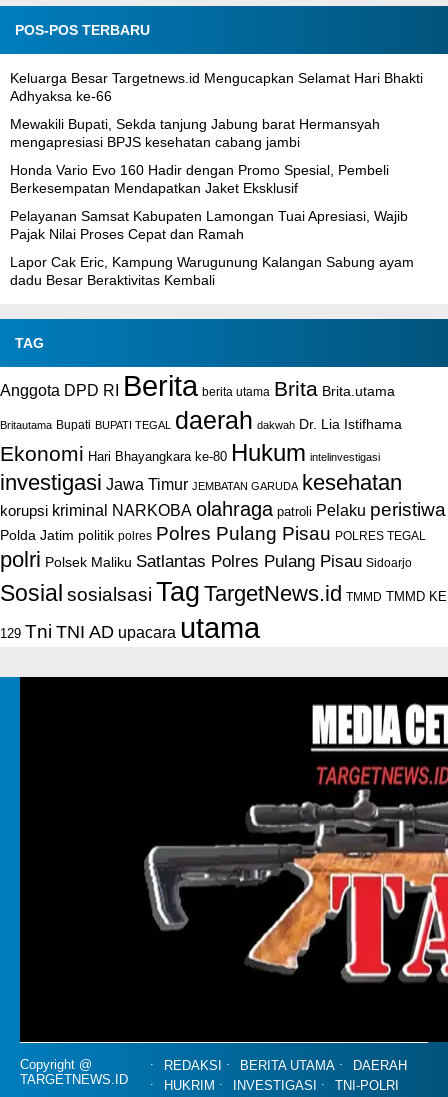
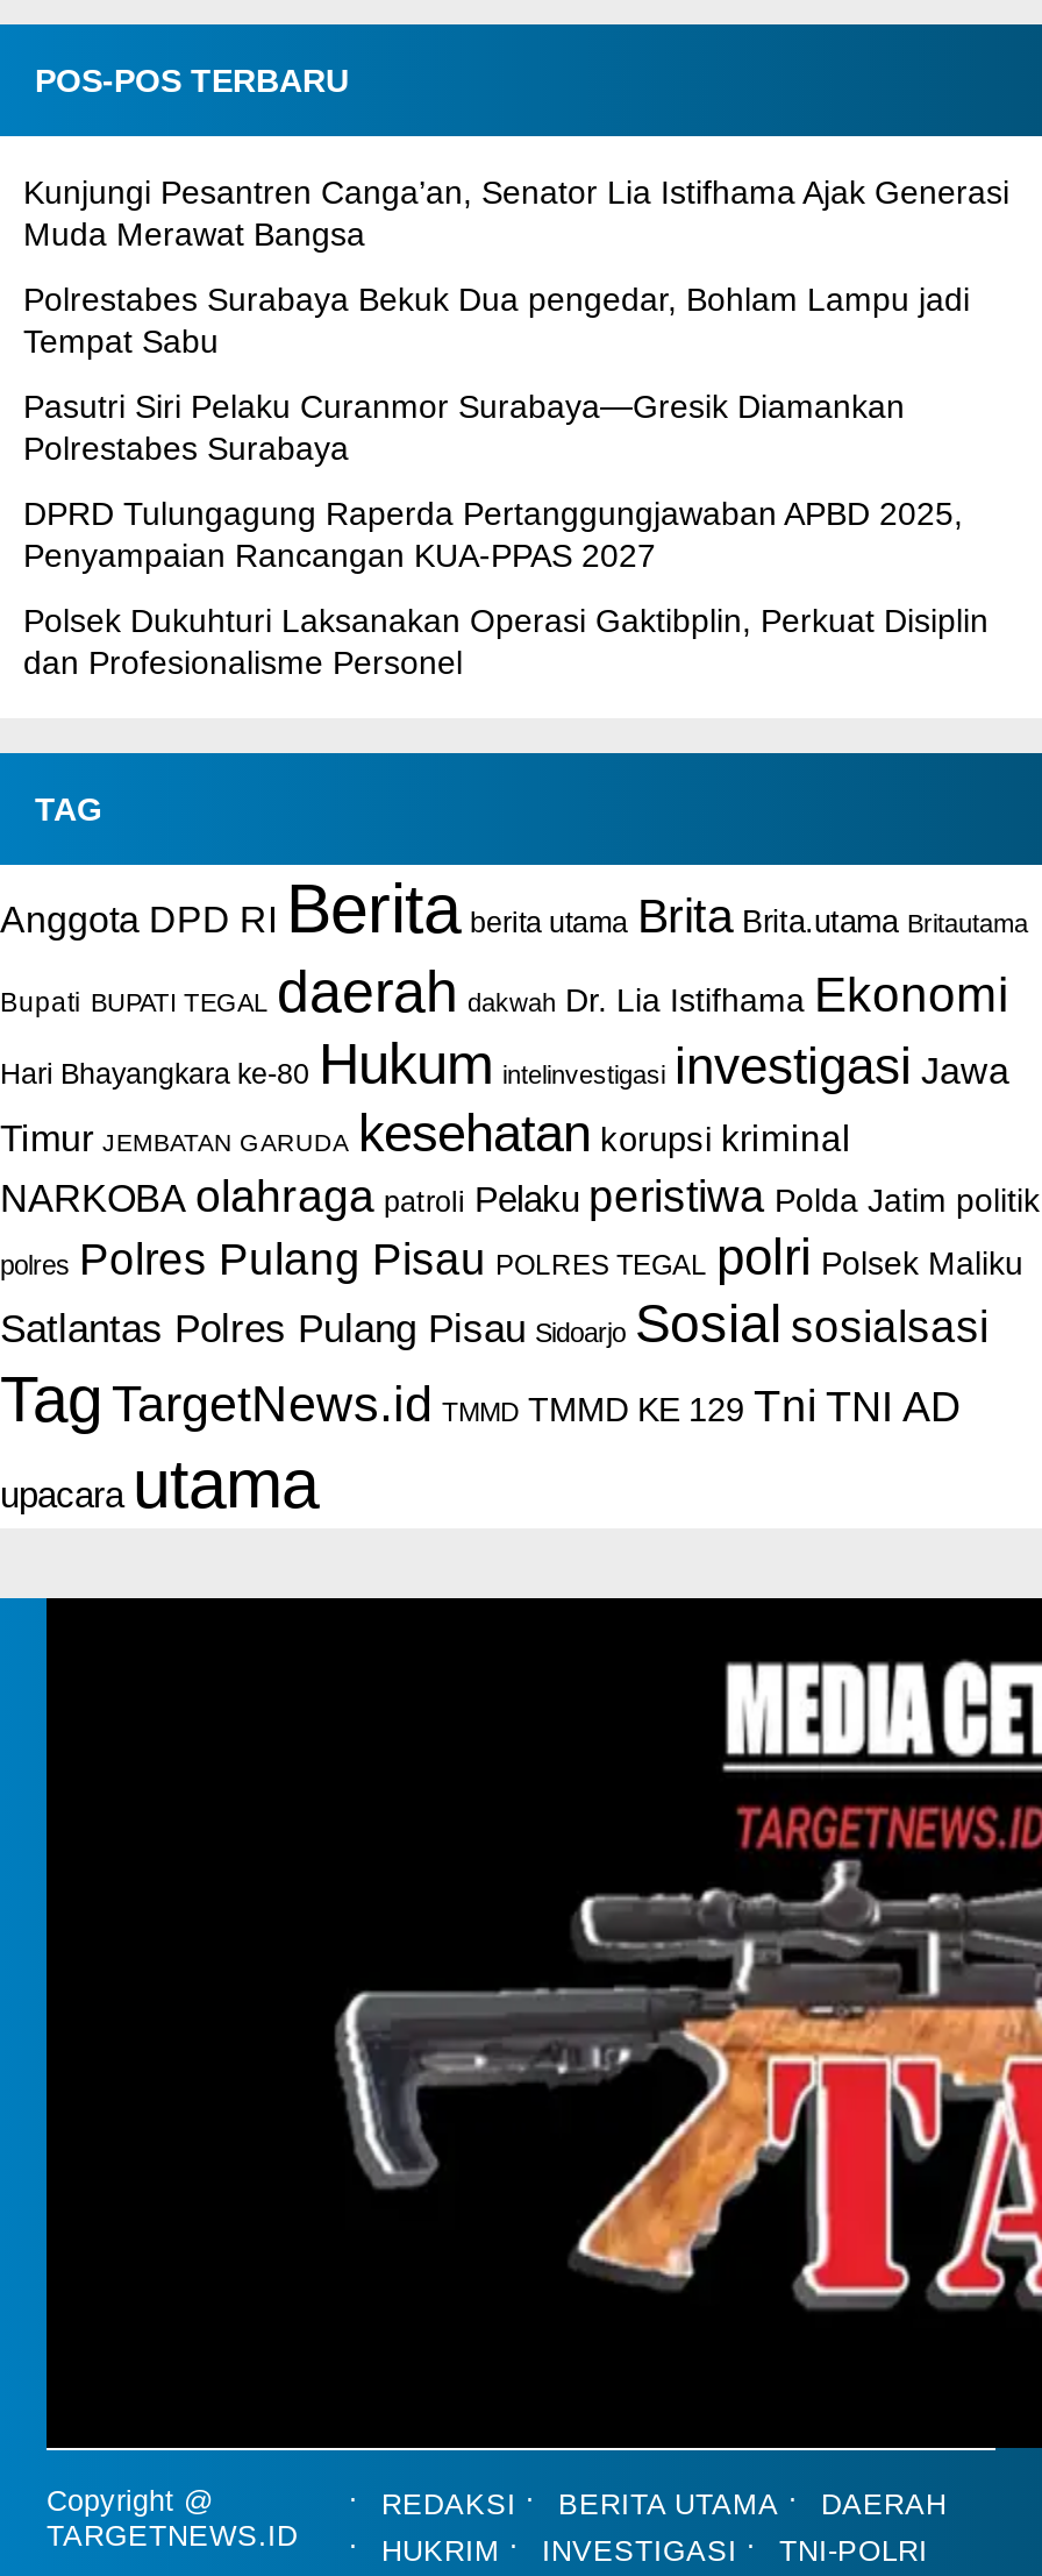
- Keluarga Besar Targetnews.id Mengucapkan Selamat Hari Bhakti
- Adhyaksa ke-66
+ Kunjungi Pesantren Canga’an, Senator Lia Istifhama Ajak Generasi
+ Muda Merawat Bangsa

- Mewakili Bupati, Sekda tanjung Jabung barat Hermansyah
- mengapresiasi BPJS kesehatan cabang jambi
+ Polrestabes Surabaya Bekuk Dua pengedar, Bohlam Lampu jadi
+ Tempat Sabu

- Honda Vario Evo 160 Hadir dengan Promo Spesial, Pembeli
- Berkesempatan Mendapatkan Jaket Eksklusif
+ Pasutri Siri Pelaku Curanmor Surabaya—Gresik Diamankan
+ Polrestabes Surabaya

- Pelayanan Samsat Kabupaten Lamongan Tuai Apresiasi, Wajib
- Pajak Nilai Proses Cepat dan Ramah
+ DPRD Tulungagung Raperda Pertanggungjawaban APBD 2025,
+ Penyampaian Rancangan KUA-PPAS 2027

- Lapor Cak Eric, Kampung Warugunung Kalangan Sabung ayam
- dadu Besar Beraktivitas Kembali
+ Polsek Dukuhturi Laksanakan Operasi Gaktibplin, Perkuat Disiplin
+ dan Profesionalisme Personel
